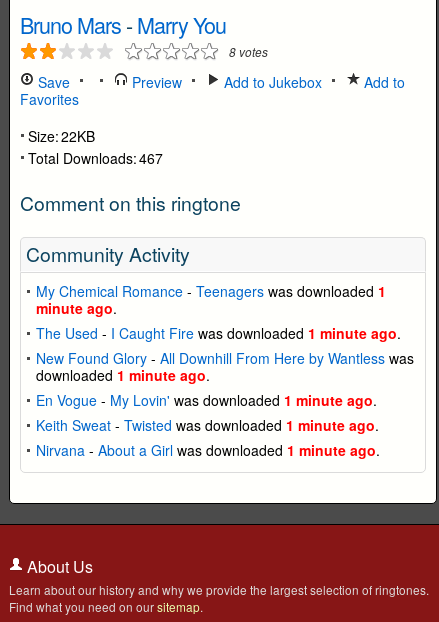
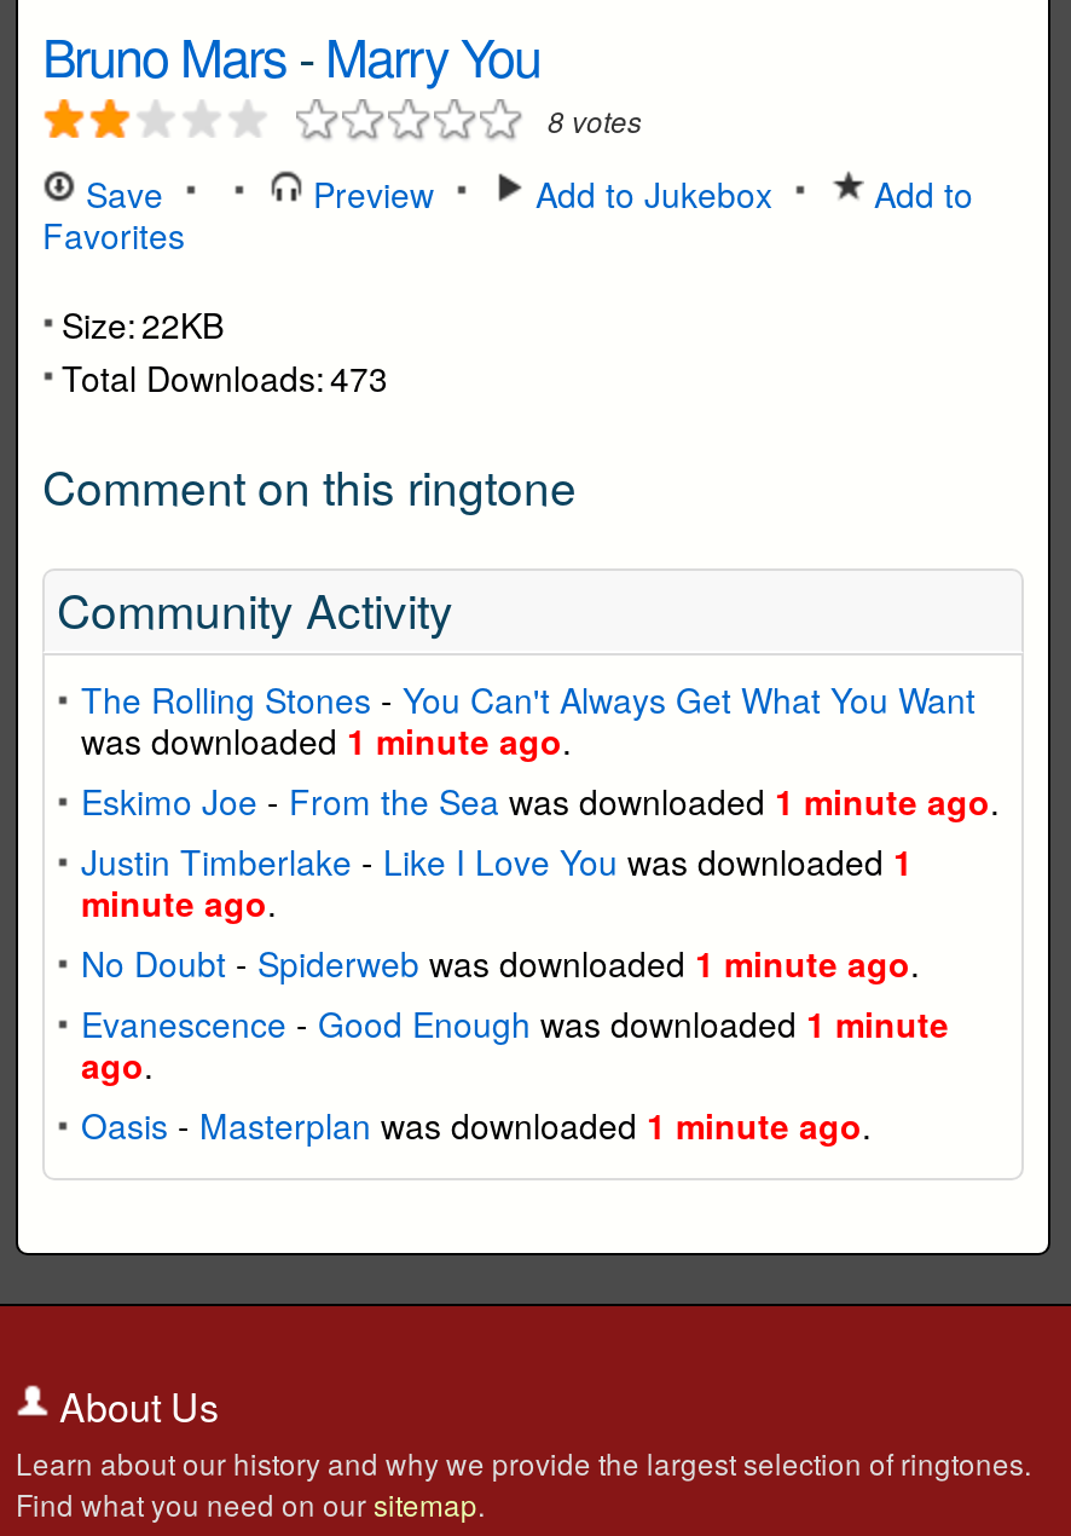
- Total Downloads: 467
+ Total Downloads: 473

- My Chemical Romance - Teenagers was downloaded 1
+ The Rolling Stones - You Can't Always Get What You Want
+ was downloaded 1 minute ago.
+ Eskimo Joe - From the Sea was downloaded 1 minute ago.
+ Justin Timberlake - Like I Love You was downloaded 1

moved down: minute ago.

- The Used - I Caught Fire was downloaded 1 minute ago.
- New Found Glory - All Downhill From Here by Wantless was
- downloaded 1 minute ago.
- En Vogue - My Lovin' was downloaded 1 minute ago.
- Keith Sweat - Twisted was downloaded 1 minute ago.
- Nirvana - About a Girl was downloaded 1 minute ago.
+ No Doubt - Spiderweb was downloaded 1 minute ago.
+ Evanescence - Good Enough was downloaded 1 minute
+ ago.
+ Oasis - Masterplan was downloaded 1 minute ago.
